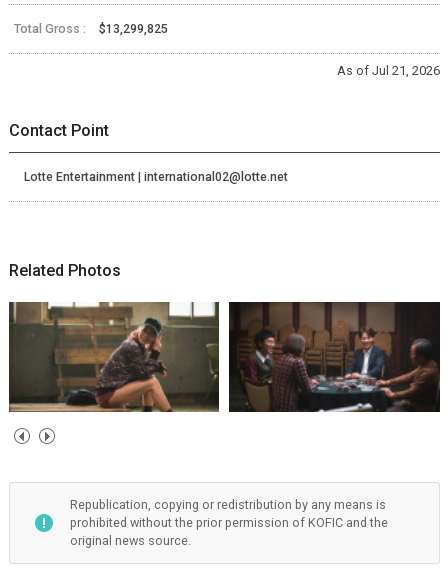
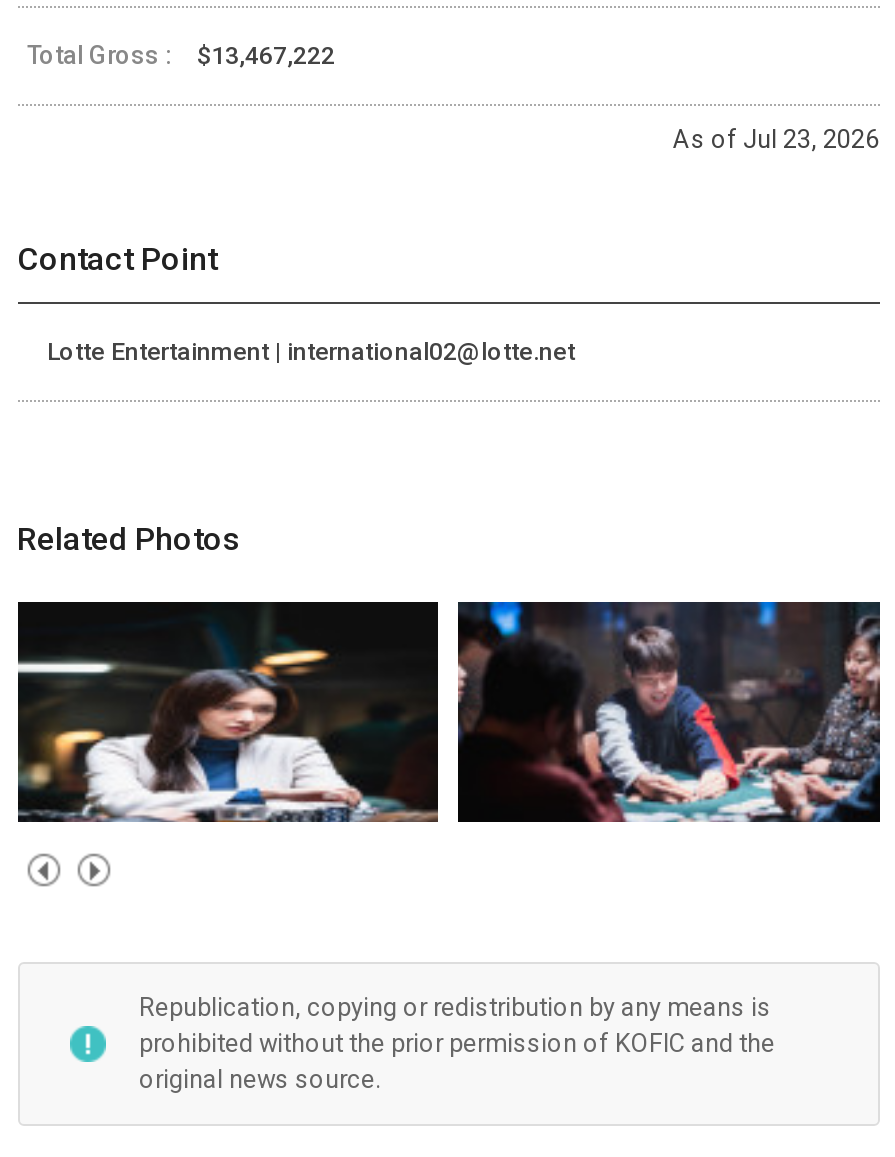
- Total Gross : $13,299,825
+ Total Gross : $13,467,222

- As of Jul 21, 2026
+ As of Jul 23, 2026

- [image]
+ [image]

- [image]
+ [image]
